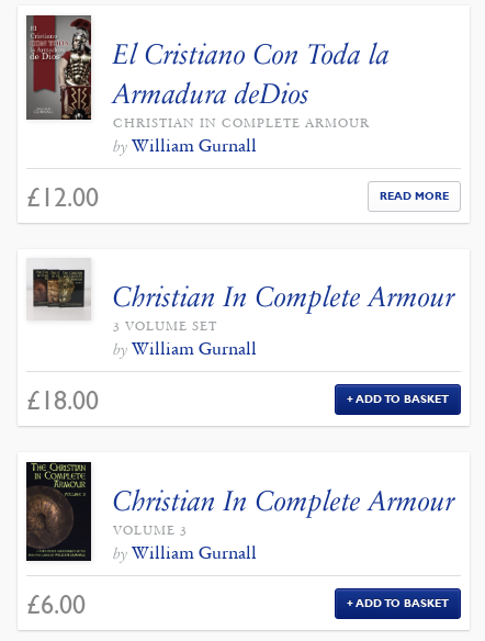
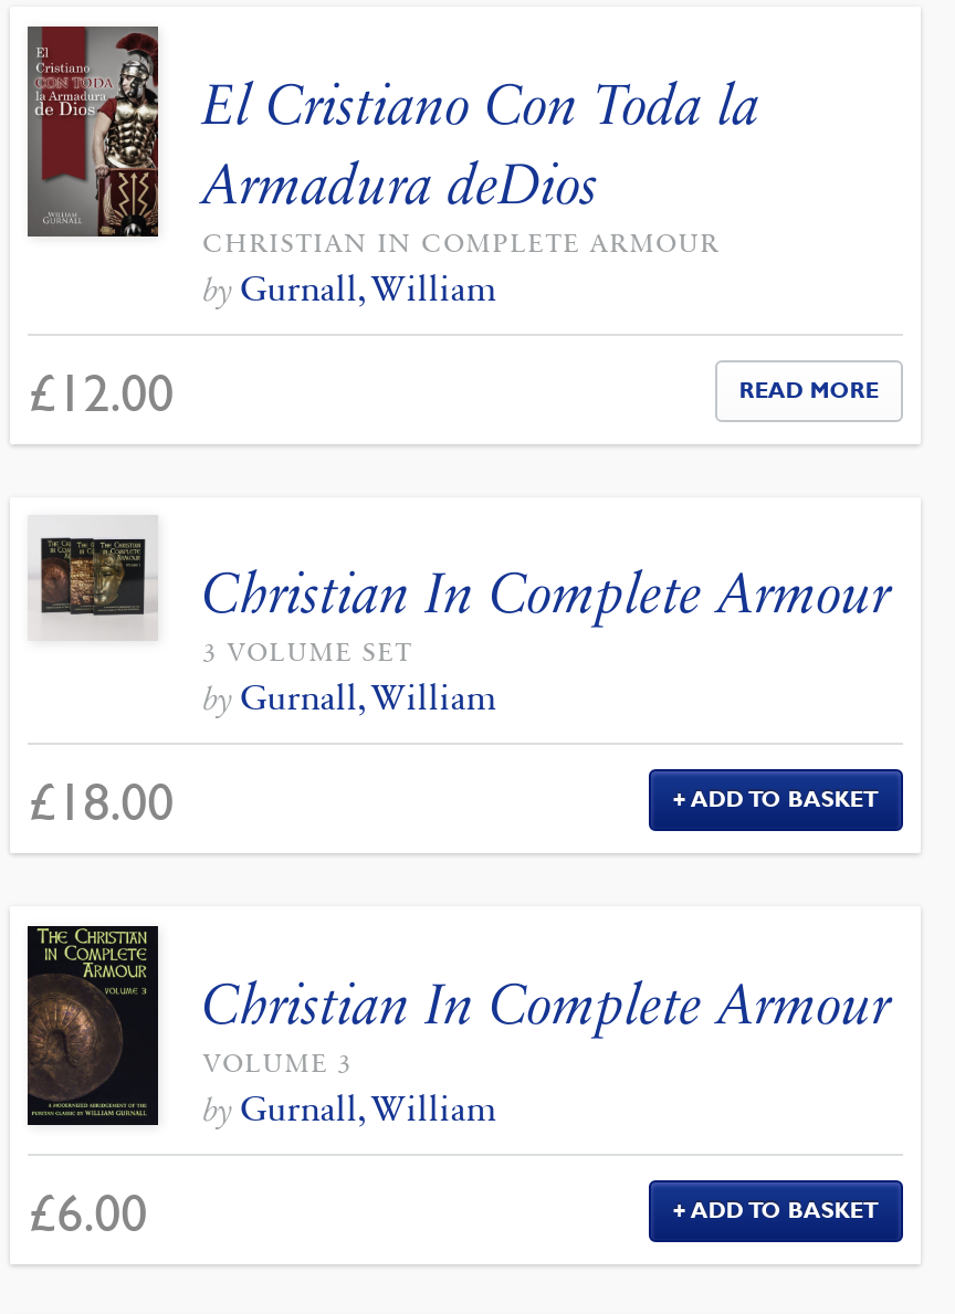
- by William Gurnall
+ by Gurnall, William

- by William Gurnall
+ by Gurnall, William

- by William Gurnall
+ by Gurnall, William
